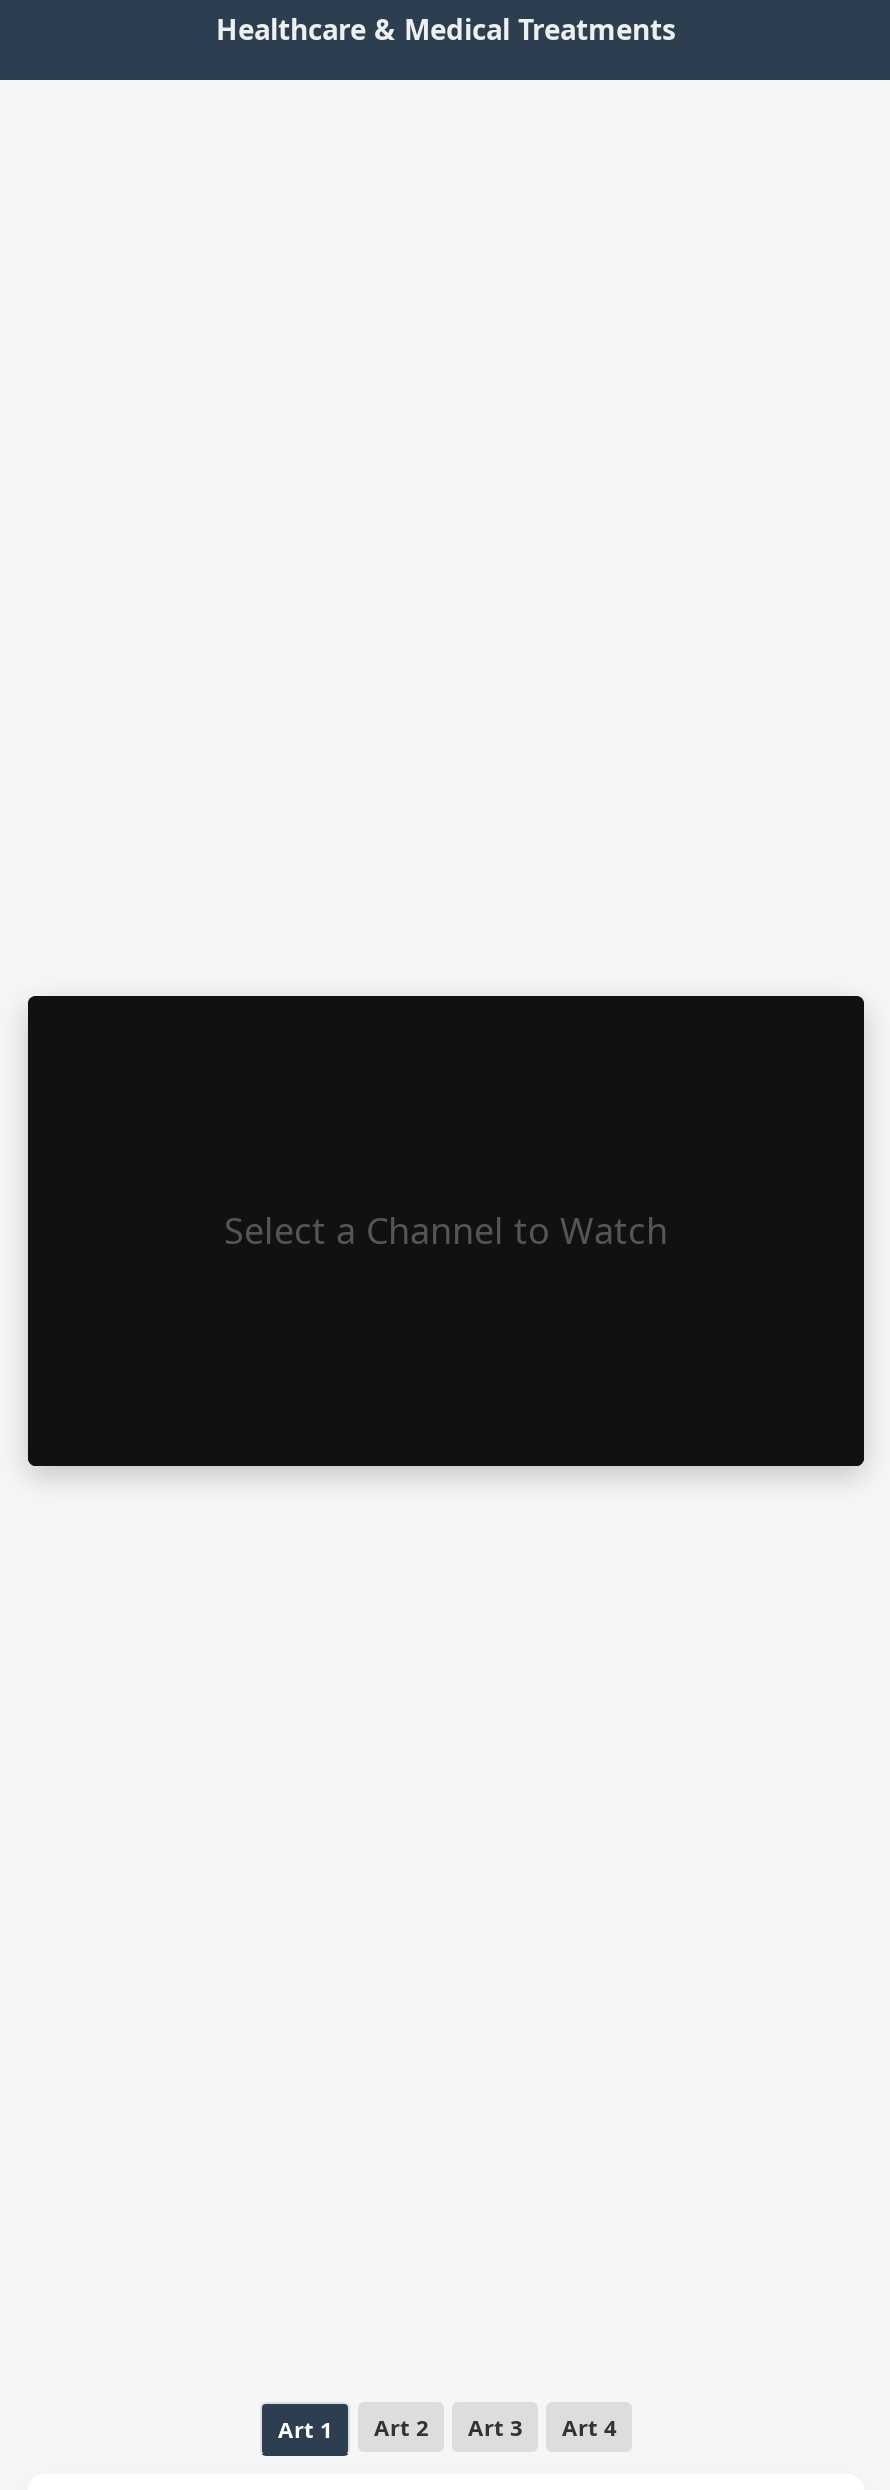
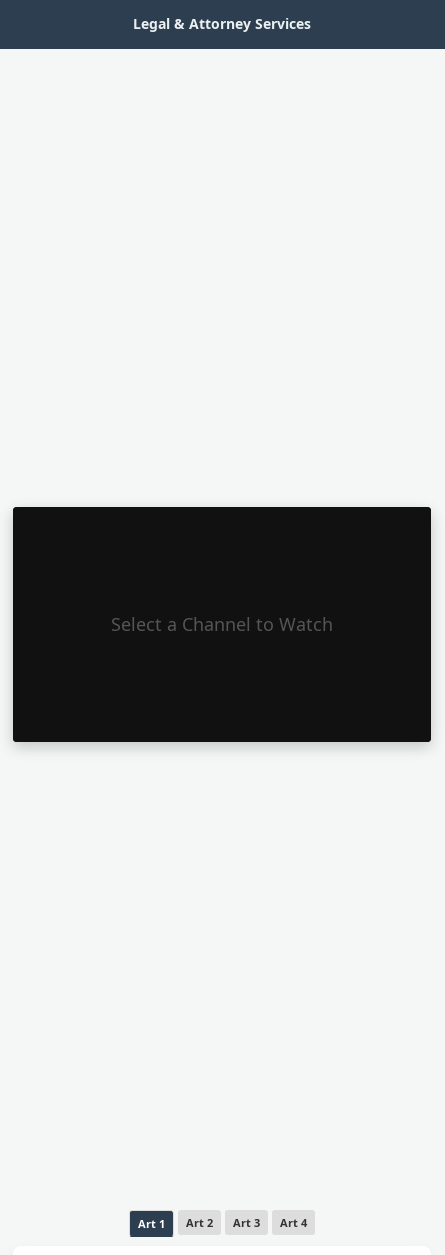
- Healthcare & Medical Treatments
+ Legal & Attorney Services
